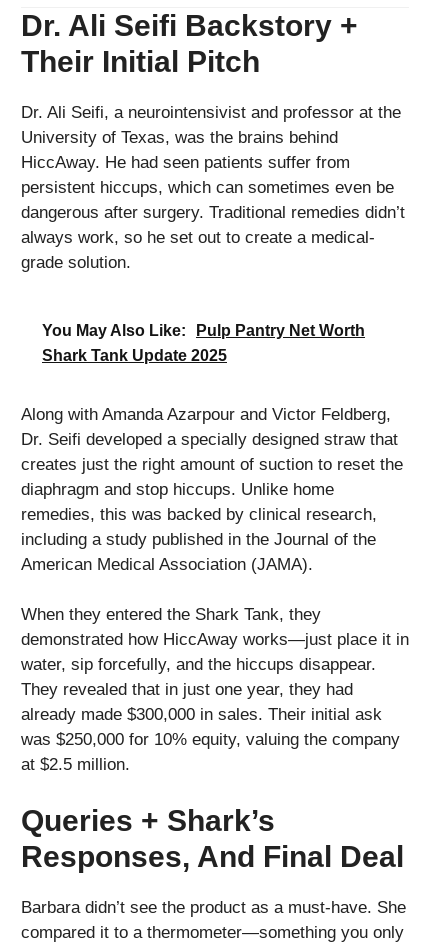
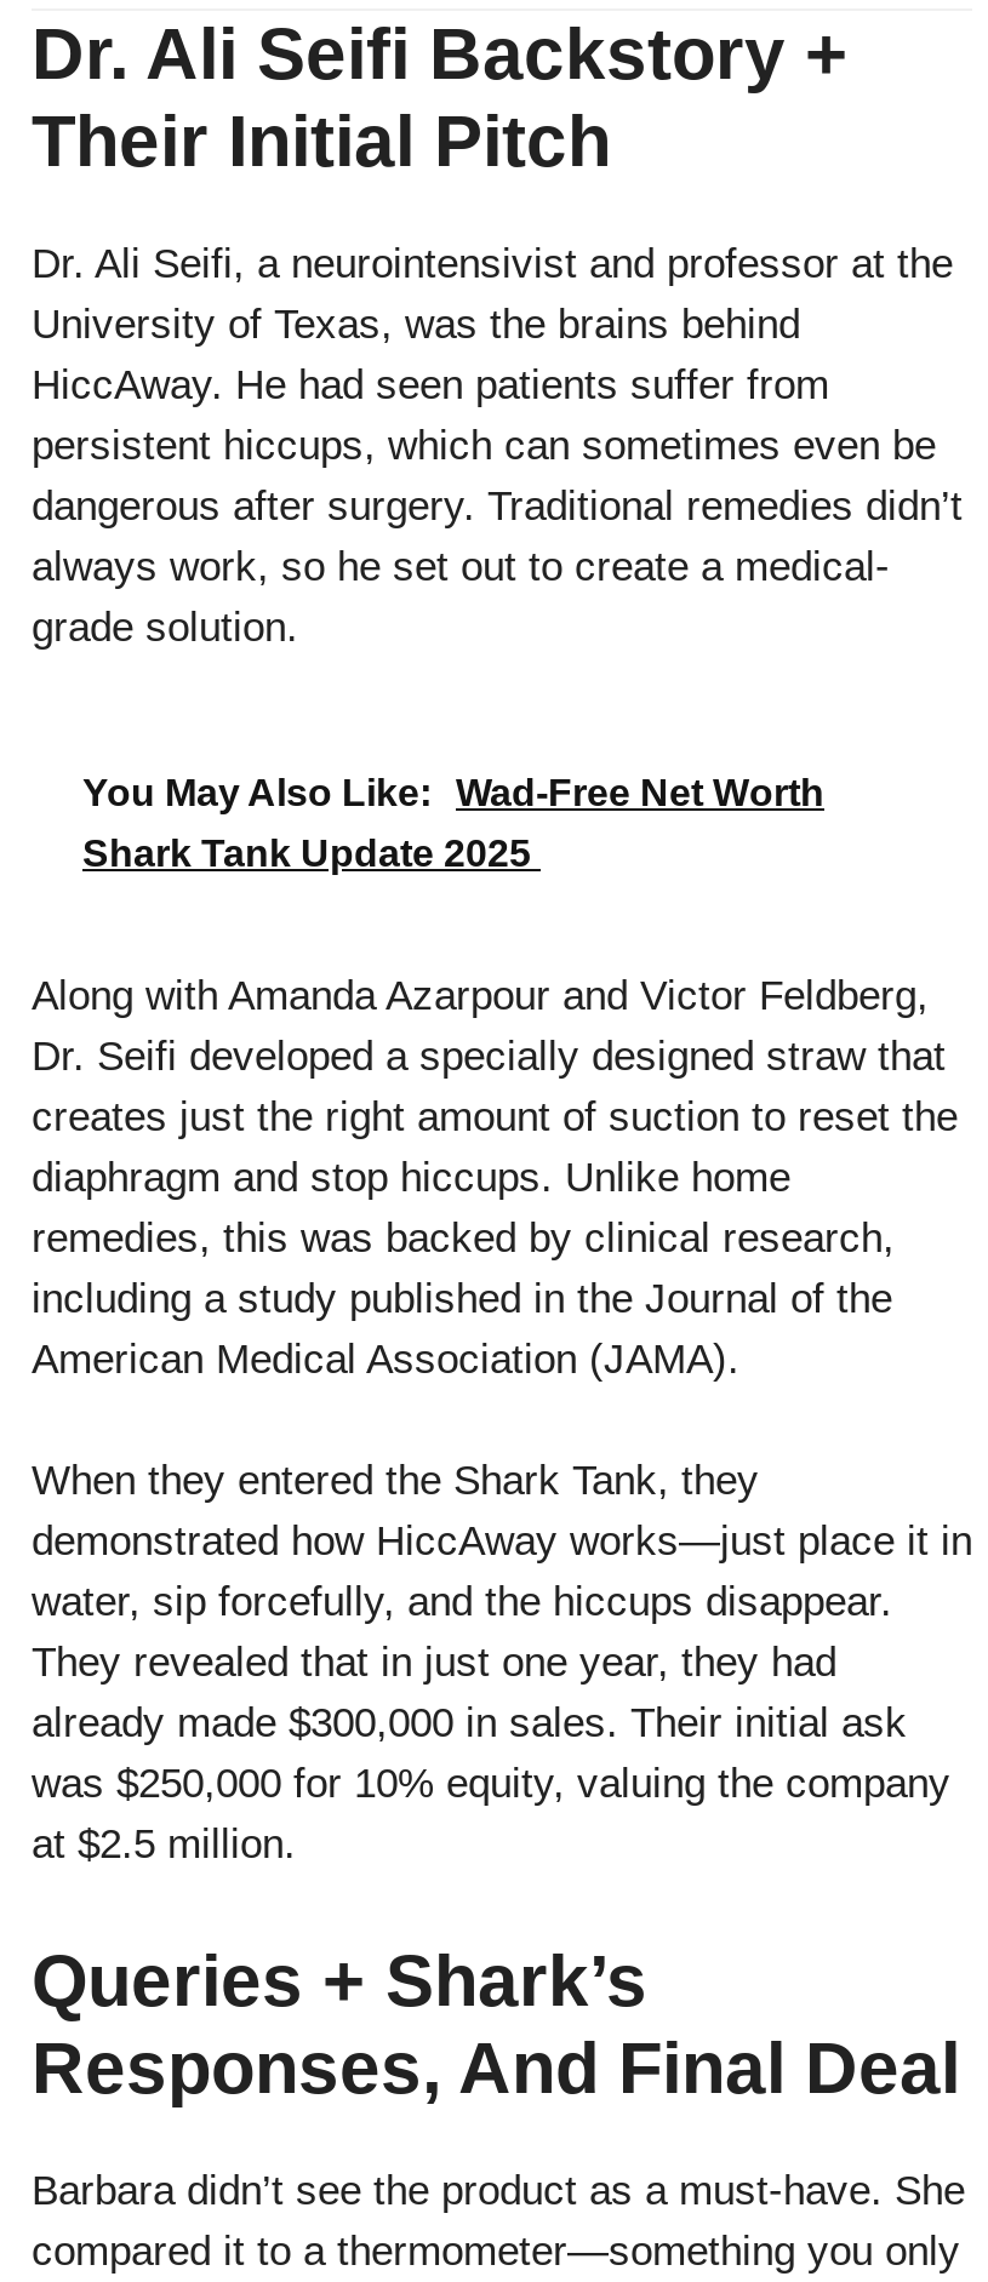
- You May Also Like: Pulp Pantry Net Worth
+ You May Also Like: Wad-Free Net Worth
